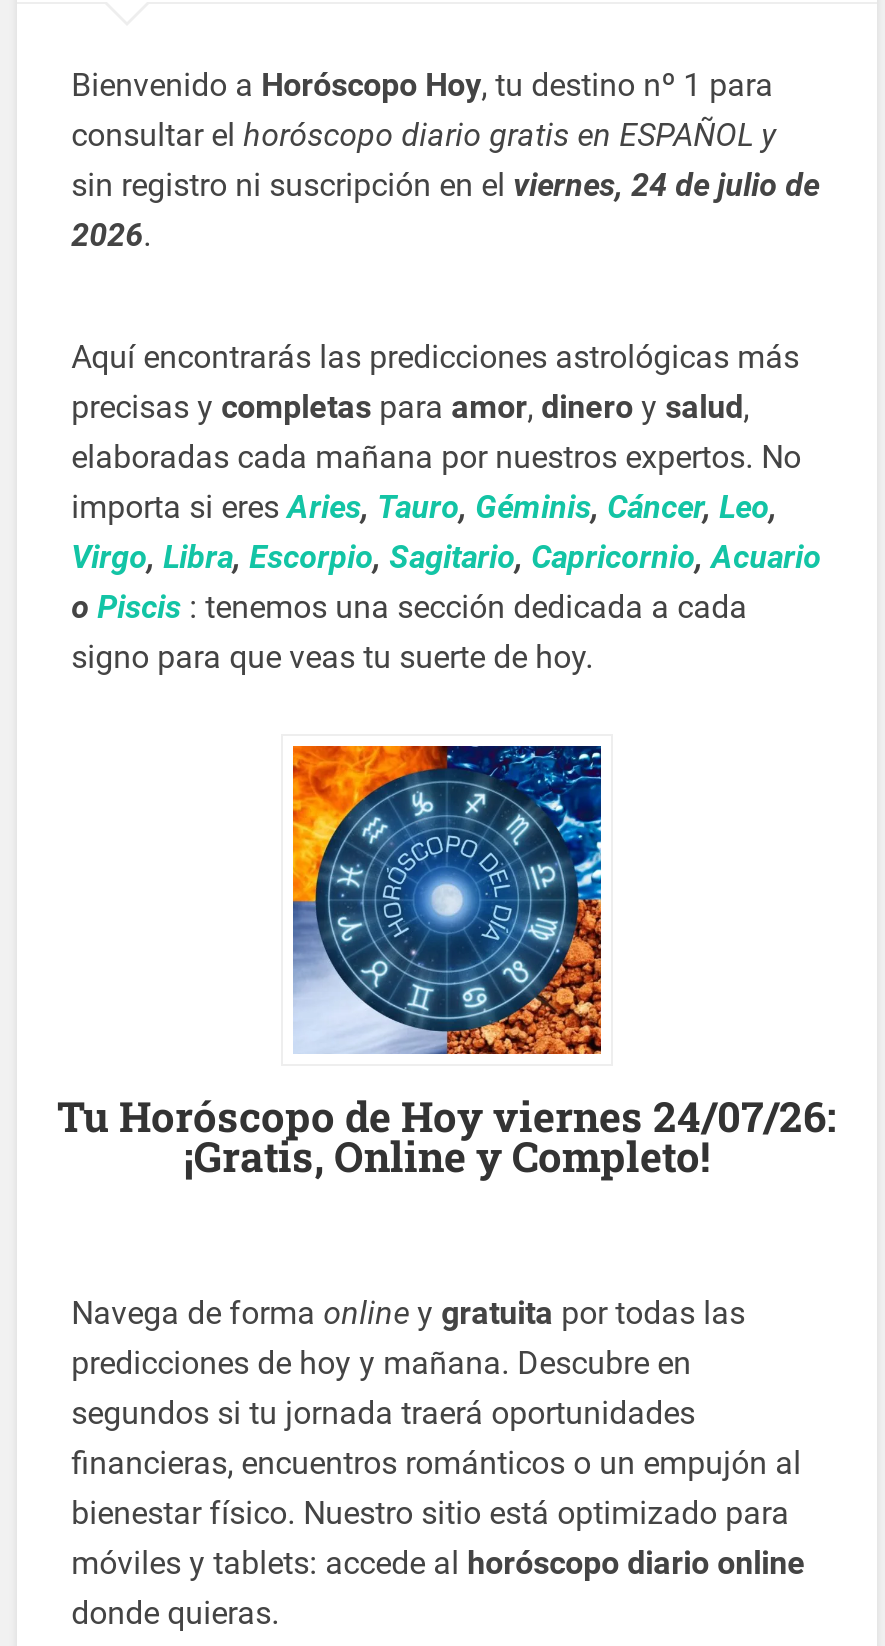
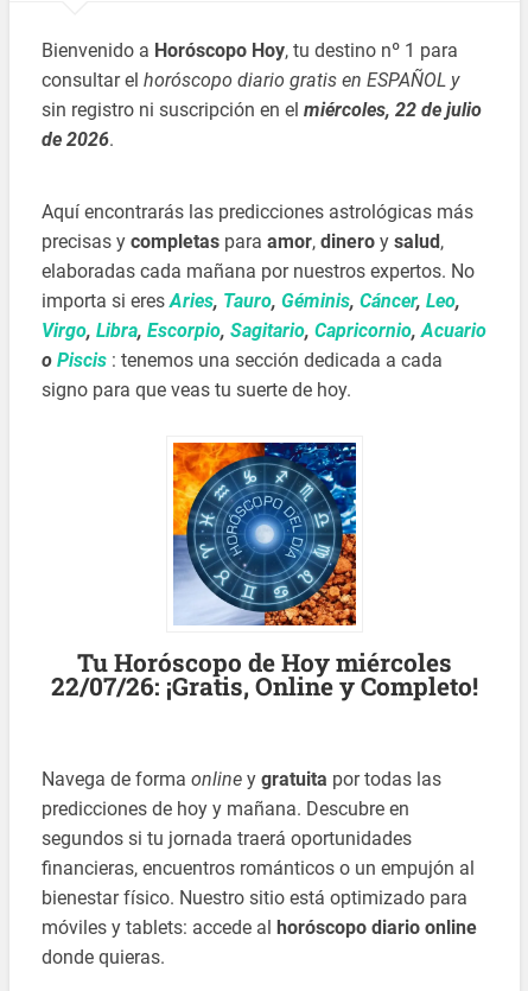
- sin registro ni suscripción en el viernes, 24 de julio de
- 2026.
+ sin registro ni suscripción en el miércoles, 22 de julio
+ de 2026.

- Tu Horóscopo de Hoy viernes 24/07/26:
- ¡Gratis, Online y Completo!
+ Tu Horóscopo de Hoy miércoles
+ 22/07/26: ¡Gratis, Online y Completo!
